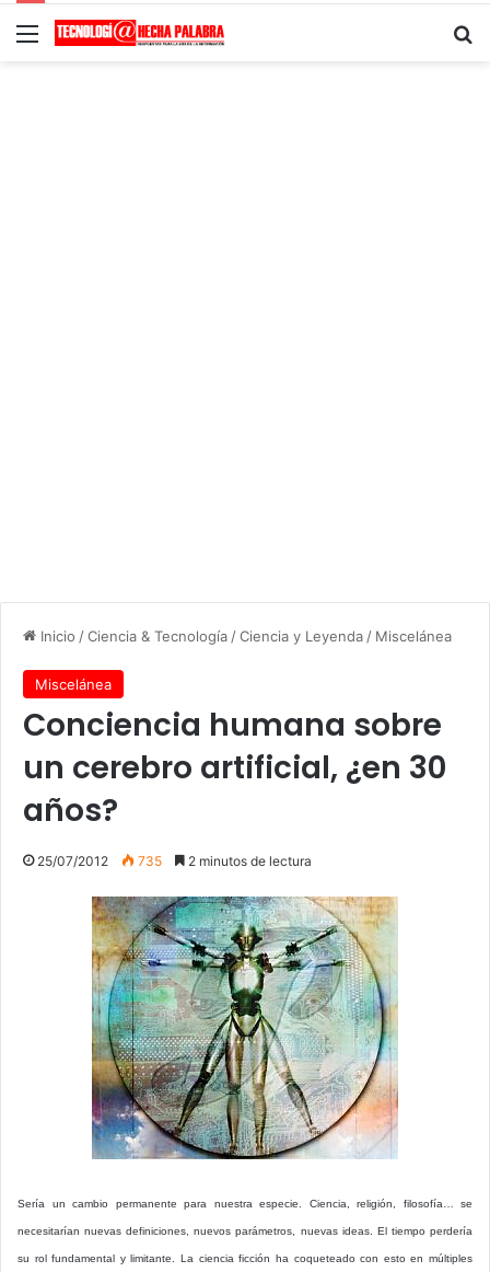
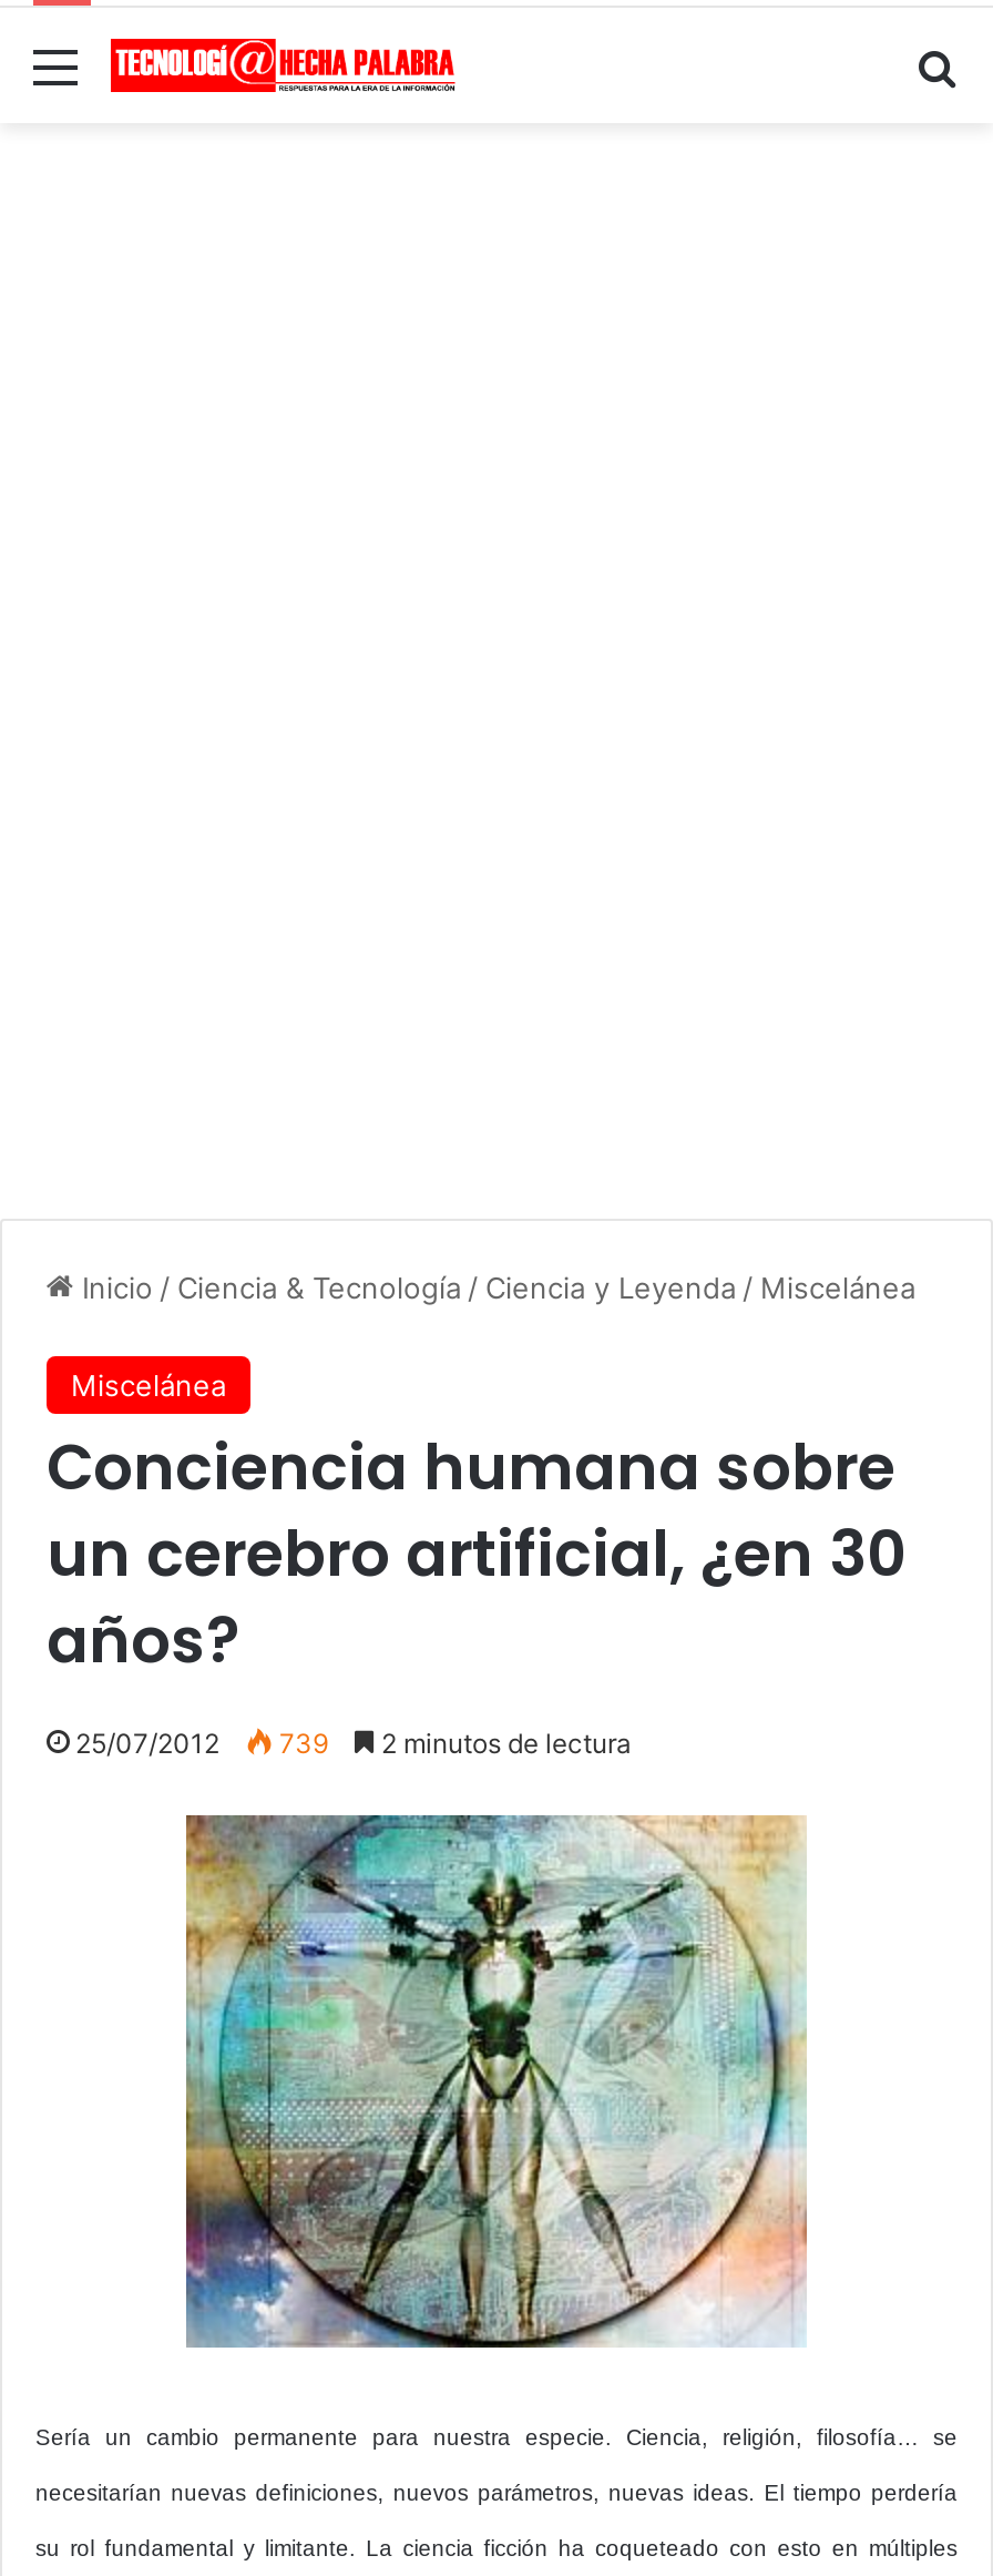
- 25/07/2012 735 2 minutos de lectura
+ 25/07/2012 739 2 minutos de lectura
